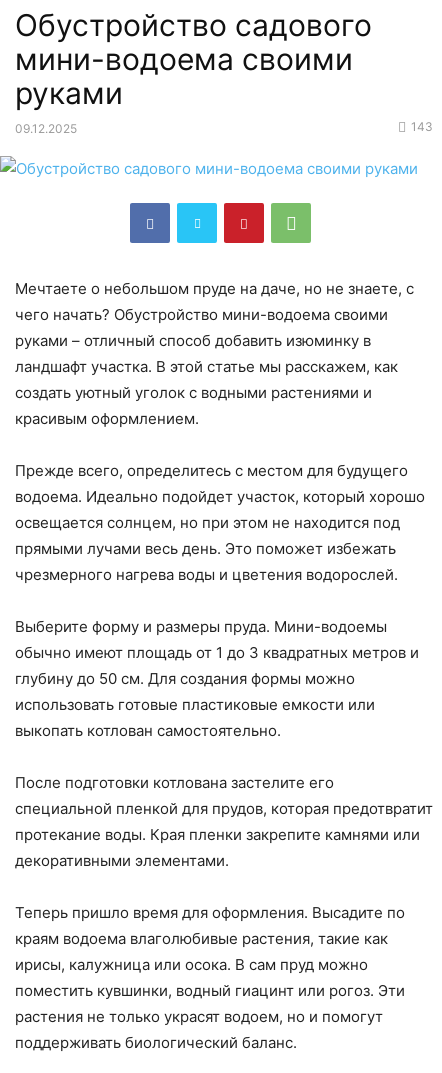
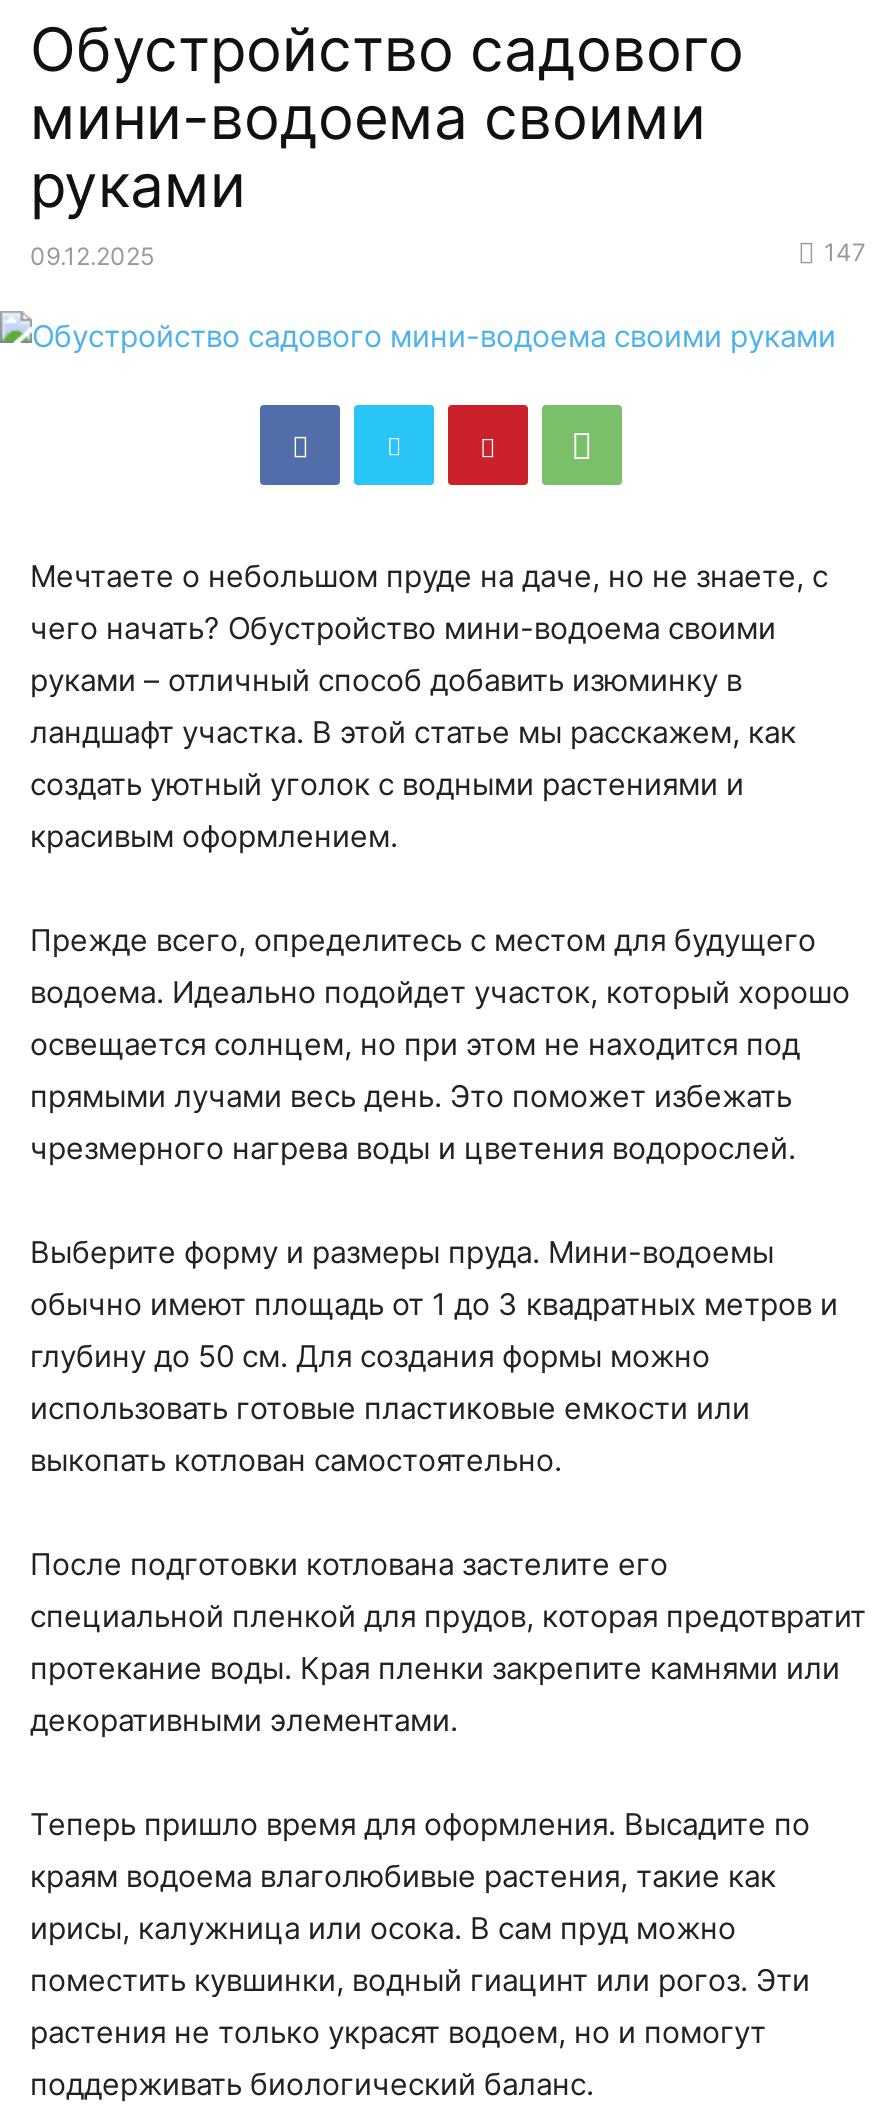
- 143
+ 147
